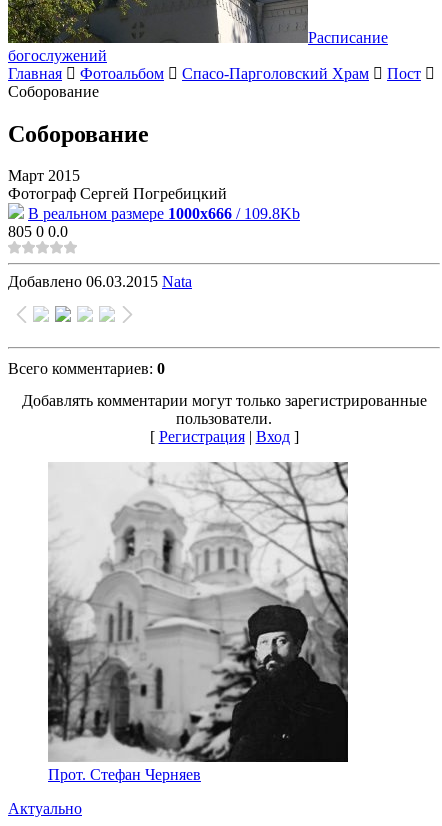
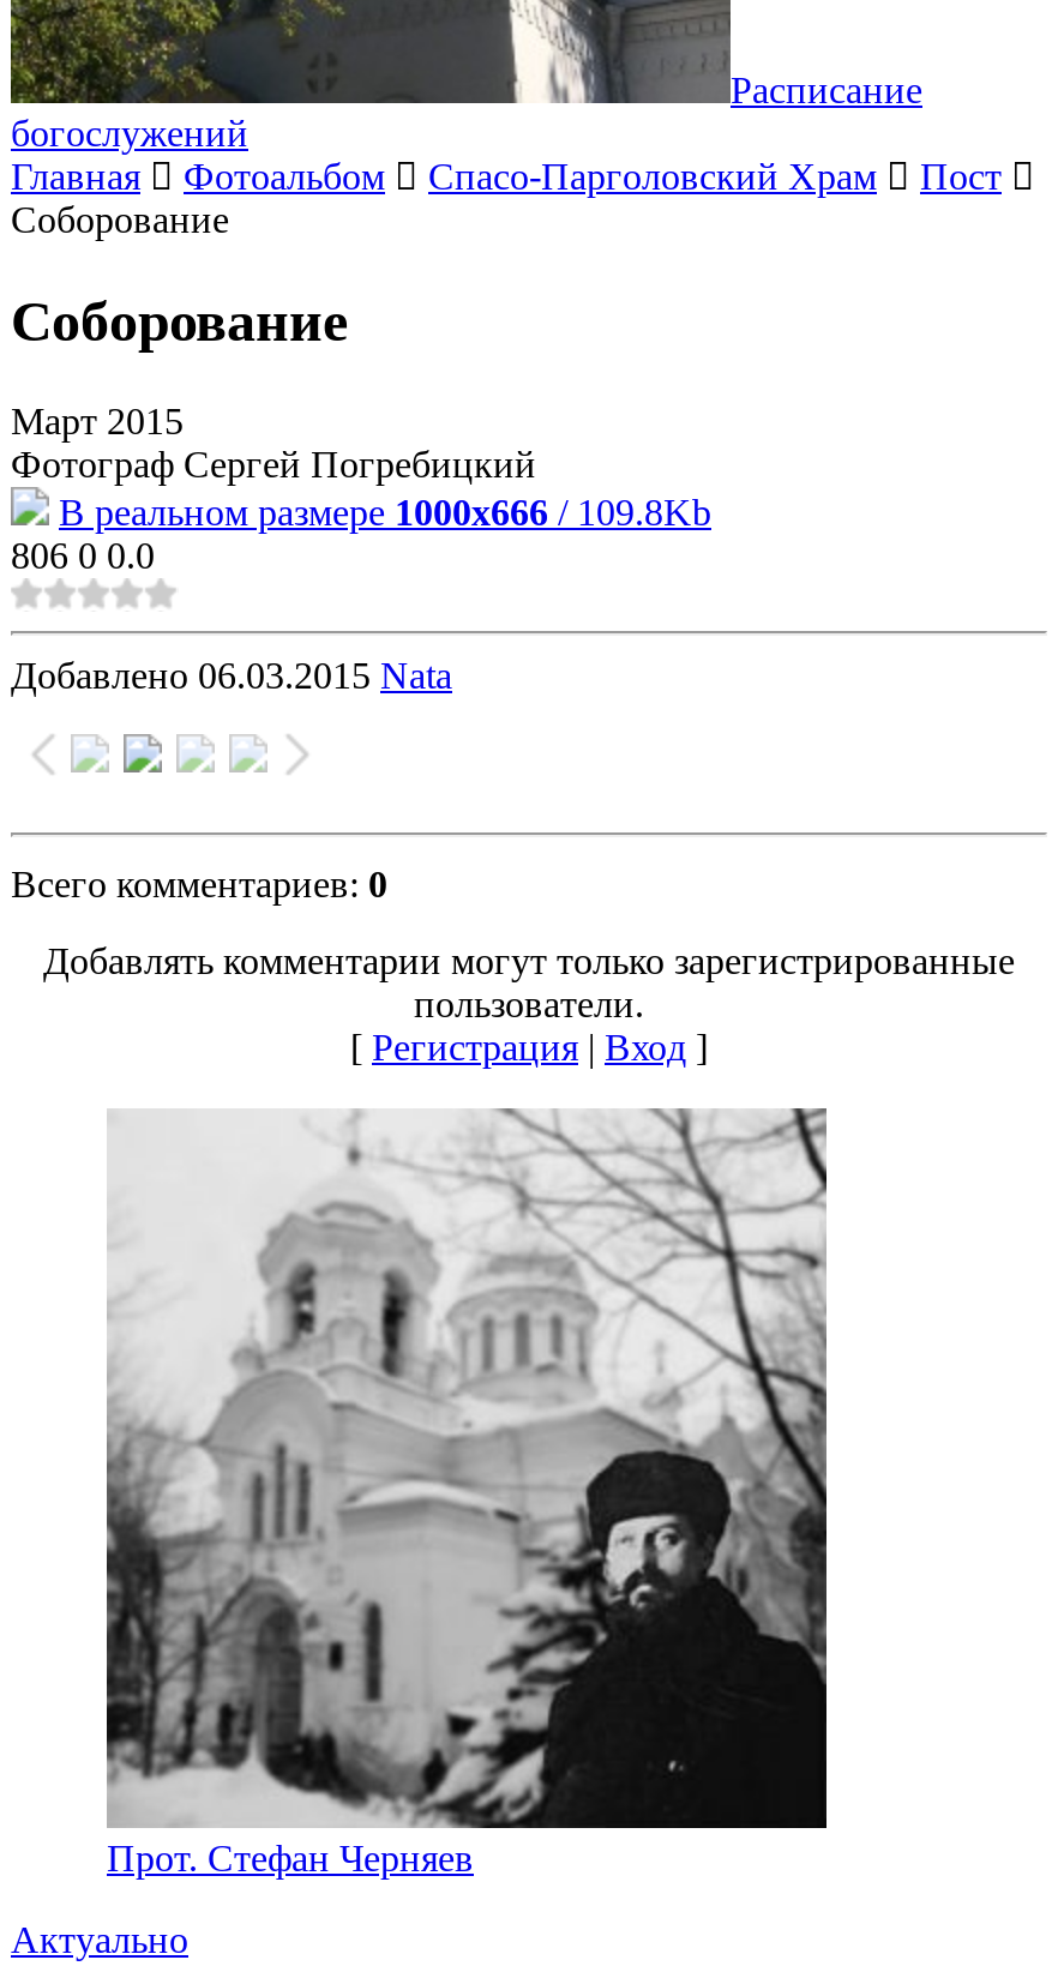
- 805 0 0.0
+ 806 0 0.0
